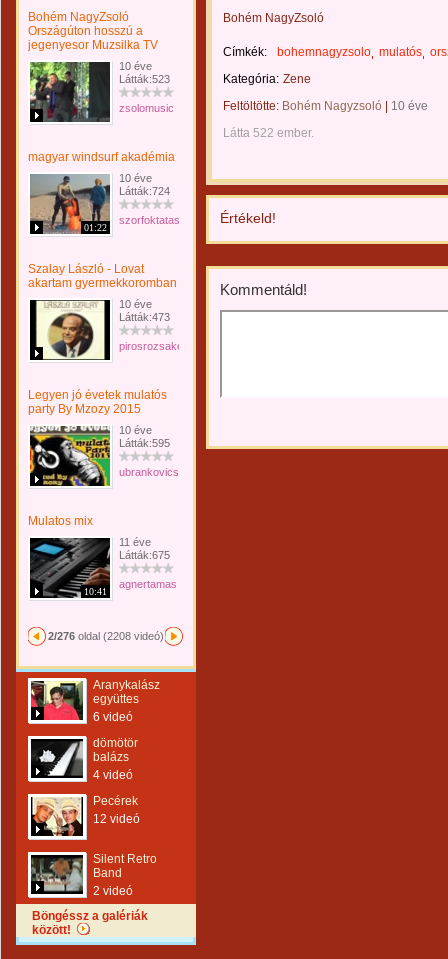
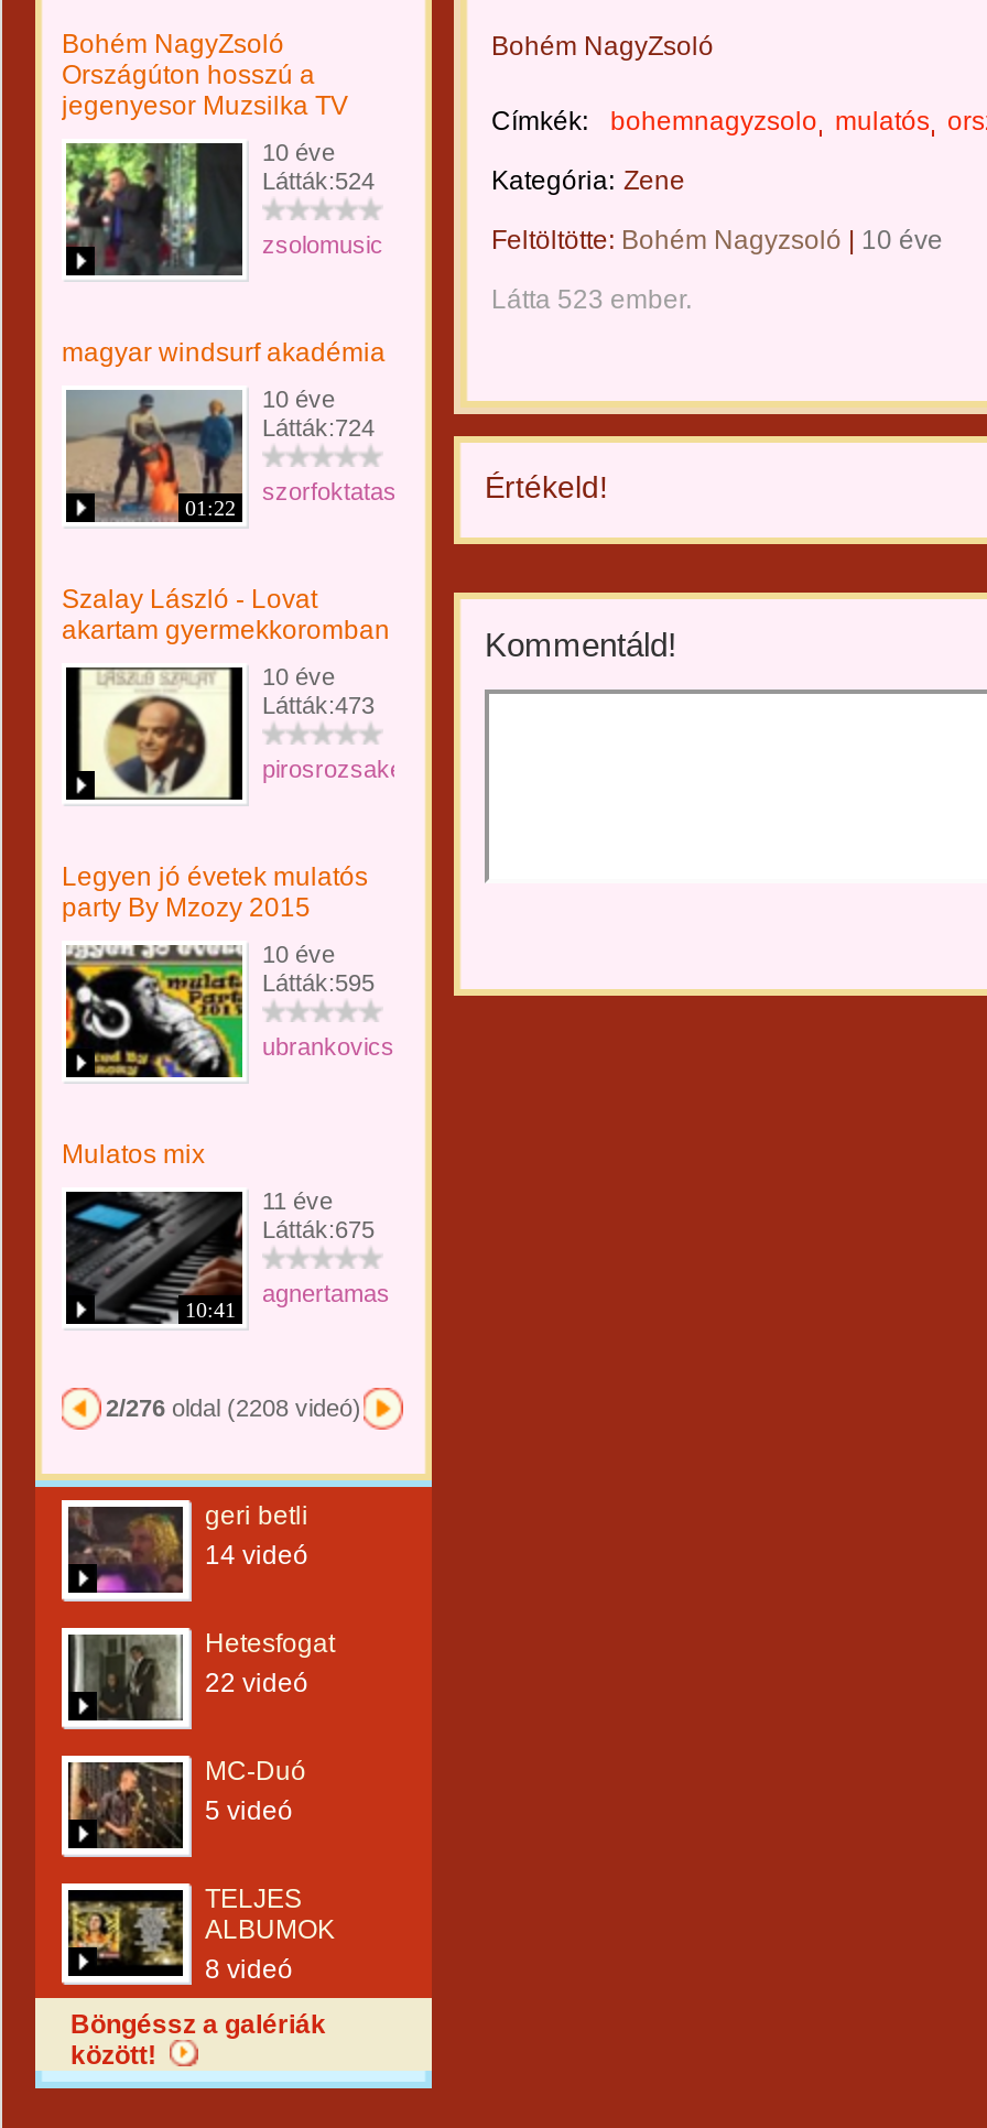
- Látták:523
+ Látták:524

- Látta 522 ember.
+ Látta 523 ember.

- [image]
- Aranykalász
- együttes
- 6 videó
+ [image]
+ geri betli
+ 14 videó

- [image]
- dömötör
- balázs
- 4 videó
+ [image]
+ Hetesfogat
+ 22 videó

- [image]
- Pecérek
- 12 videó
+ [image]
+ MC-Duó
+ 5 videó

- [image]
- Silent Retro
- Band
- 2 videó
+ [image]
+ TELJES
+ ALBUMOK
+ 8 videó
